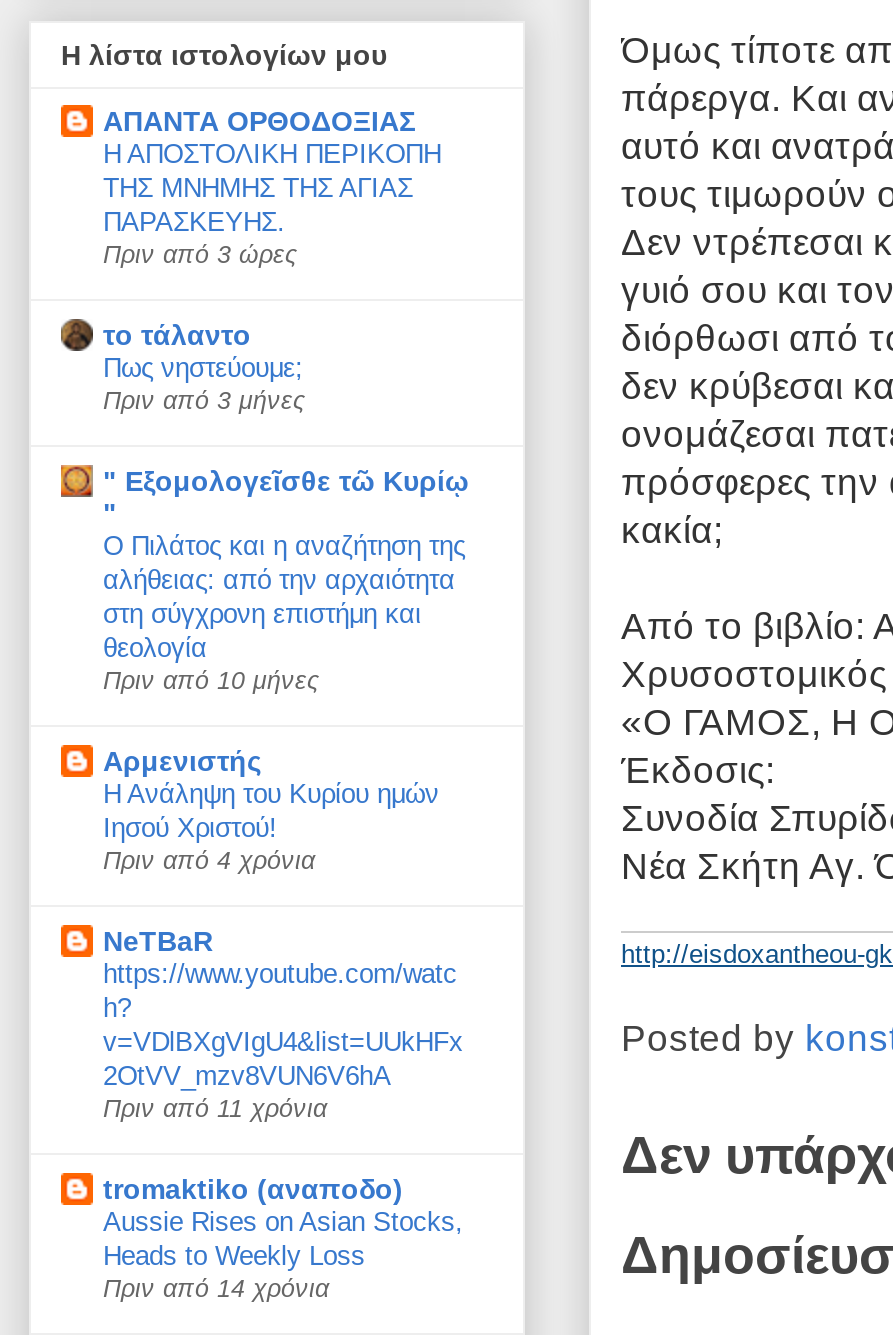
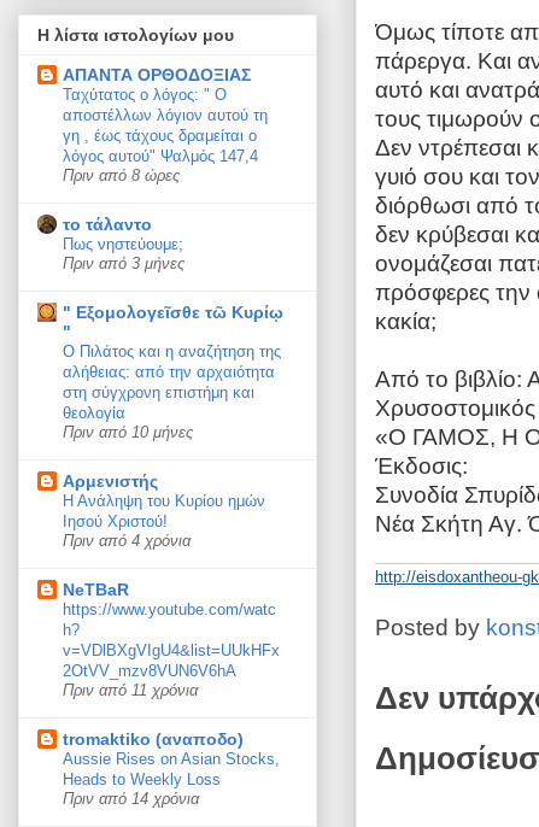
- Η ΑΠΟΣΤΟΛΙΚΗ ΠΕΡΙΚΟΠΗ
- ΤΗΣ ΜΝΗΜΗΣ ΤΗΣ ΑΓΙΑΣ
- ΠΑΡΑΣΚΕΥΗΣ.
- Πριν από 3 ώρες
+ Ταχύτατος ο λόγος: " Ο
+ αποστέλλων λόγιον αυτού τη
+ γη , έως τάχους δραμείται ο
+ λόγος αυτού" Ψαλμός 147,4
+ Πριν από 8 ώρες
